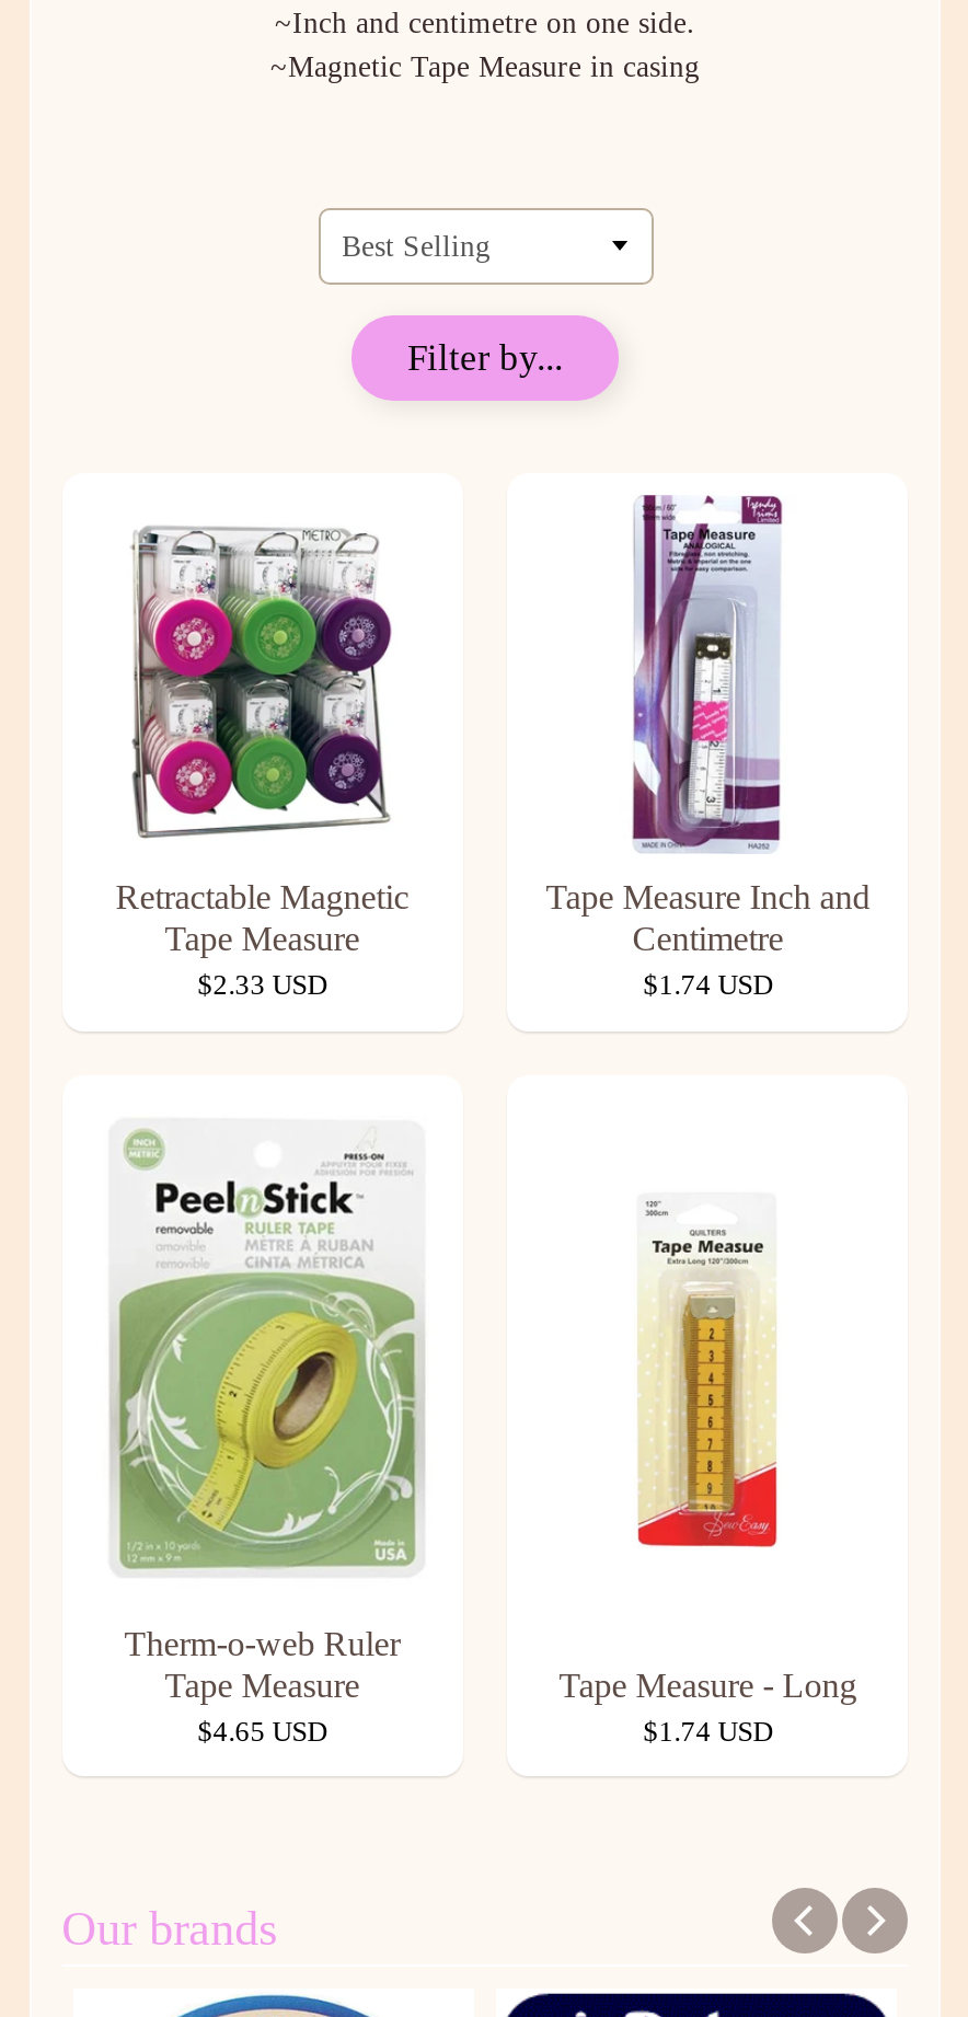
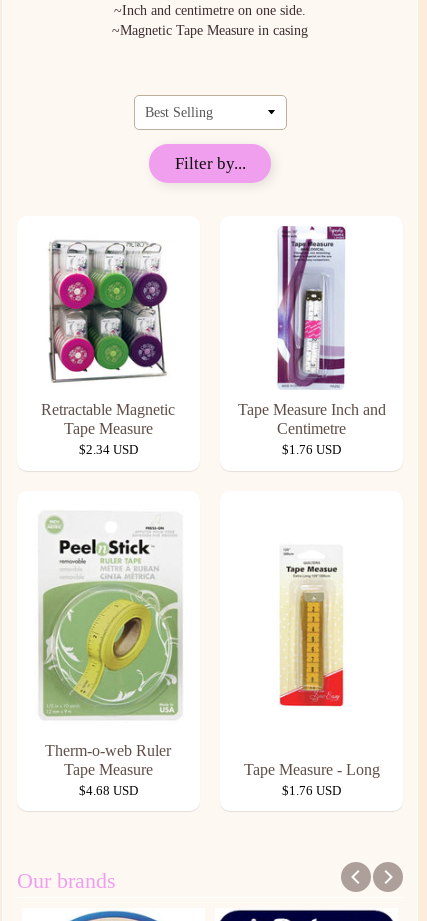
- $2.33 USD
+ $2.34 USD

- $1.74 USD
+ $1.76 USD

- $4.65 USD
+ $4.68 USD

- $1.74 USD
+ $1.76 USD
